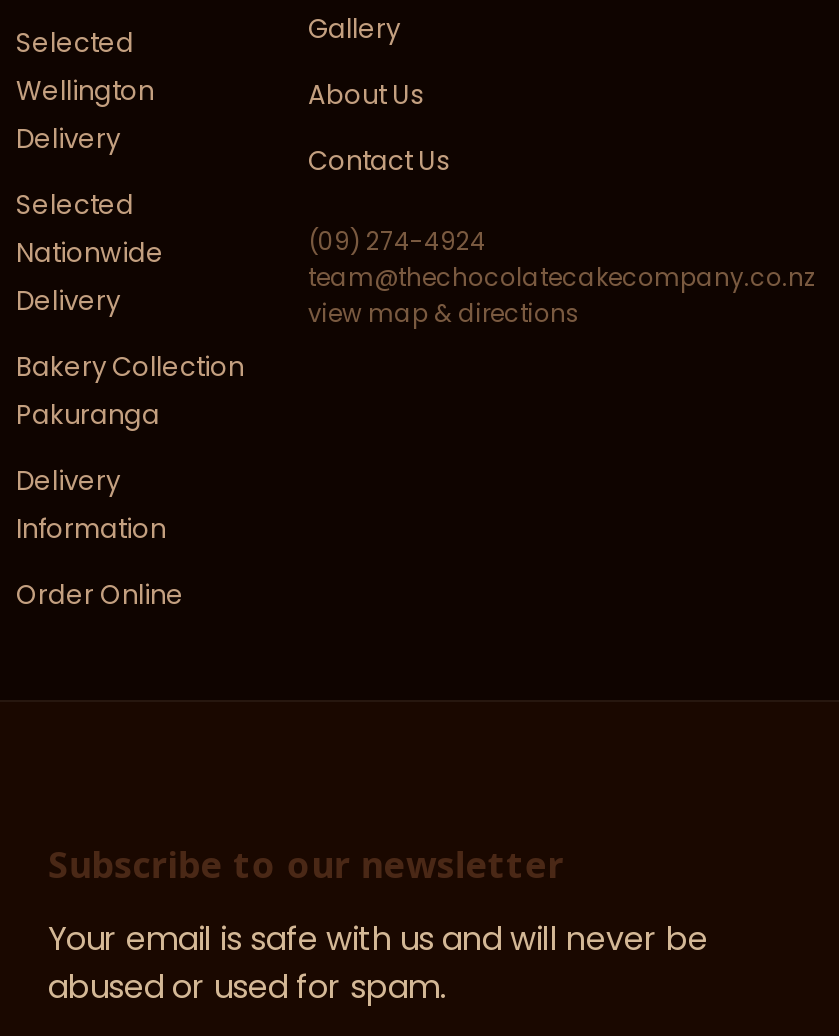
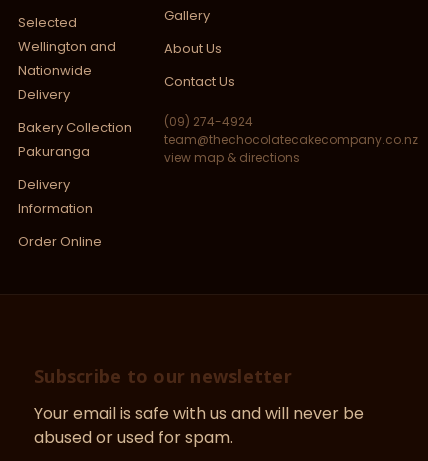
- Wellington
- Delivery
- Selected
+ Wellington and
